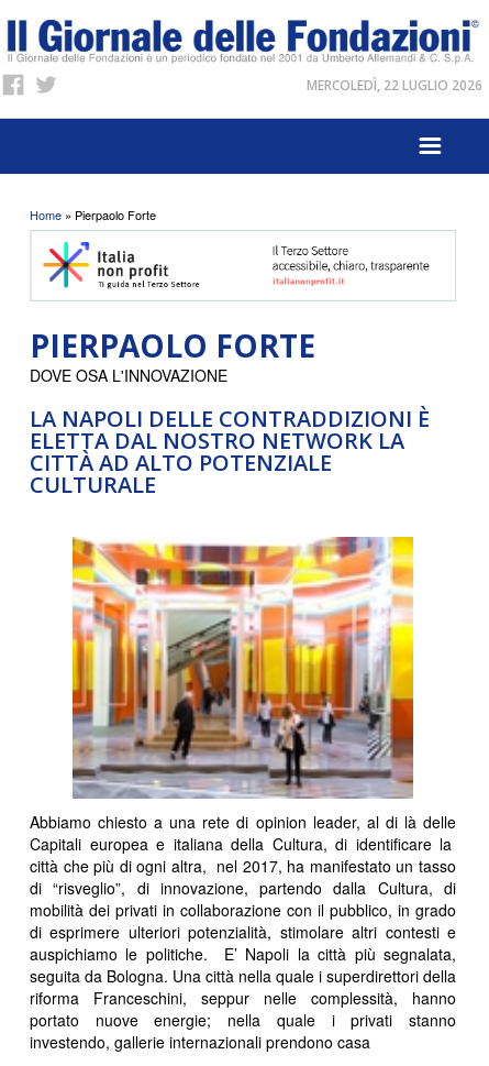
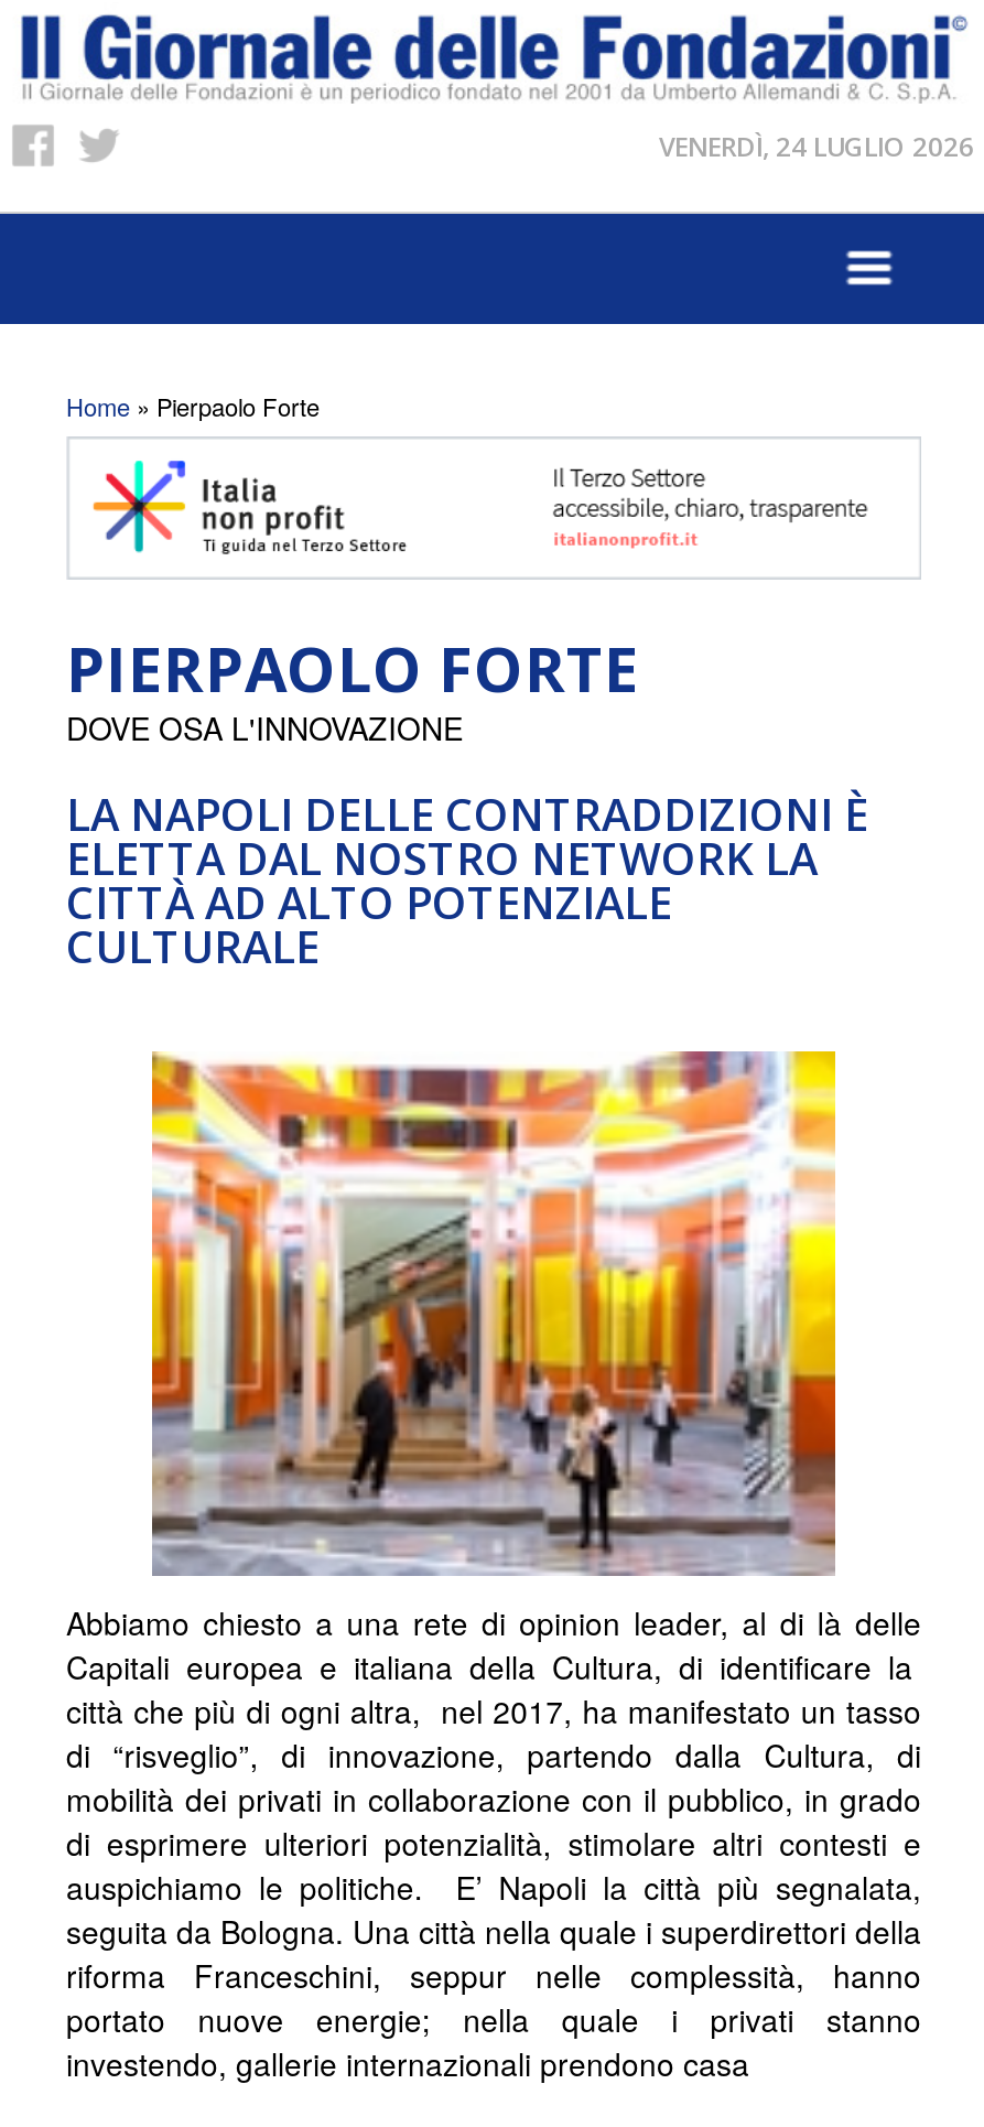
- MERCOLEDÌ, 22 LUGLIO 2026
+ VENERDÌ, 24 LUGLIO 2026
